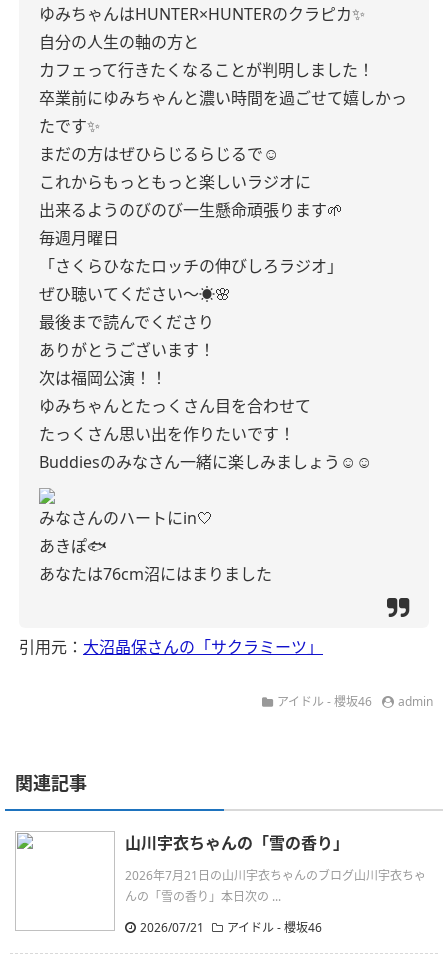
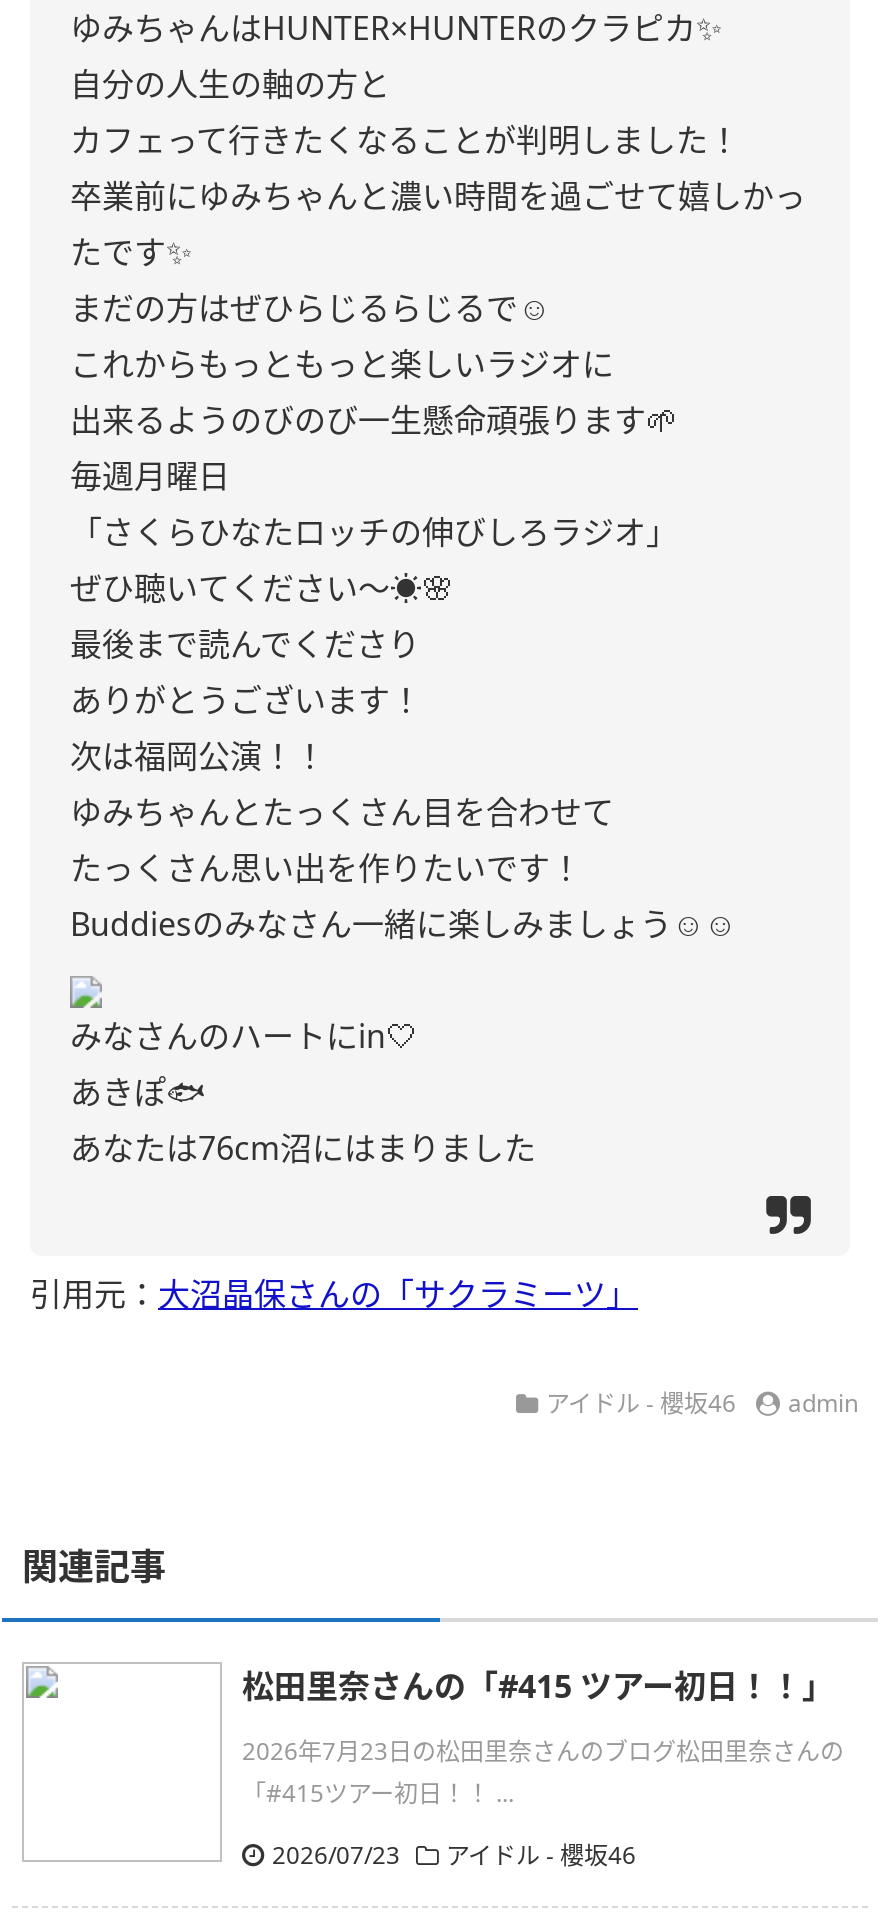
- 山川宇衣ちゃんの「雪の香り」
+ 松田里奈さんの「#415 ツアー初日！！」

- 2026年7月21日の山川宇衣ちゃんのブログ山川宇衣ちゃ
- んの「雪の香り」本日次の ...
+ 2026年7月23日の松田里奈さんのブログ松田里奈さんの
+ 「#415ツアー初日！！ ...

- 2026/07/21 アイドル - 櫻坂46
+ 2026/07/23 アイドル - 櫻坂46
